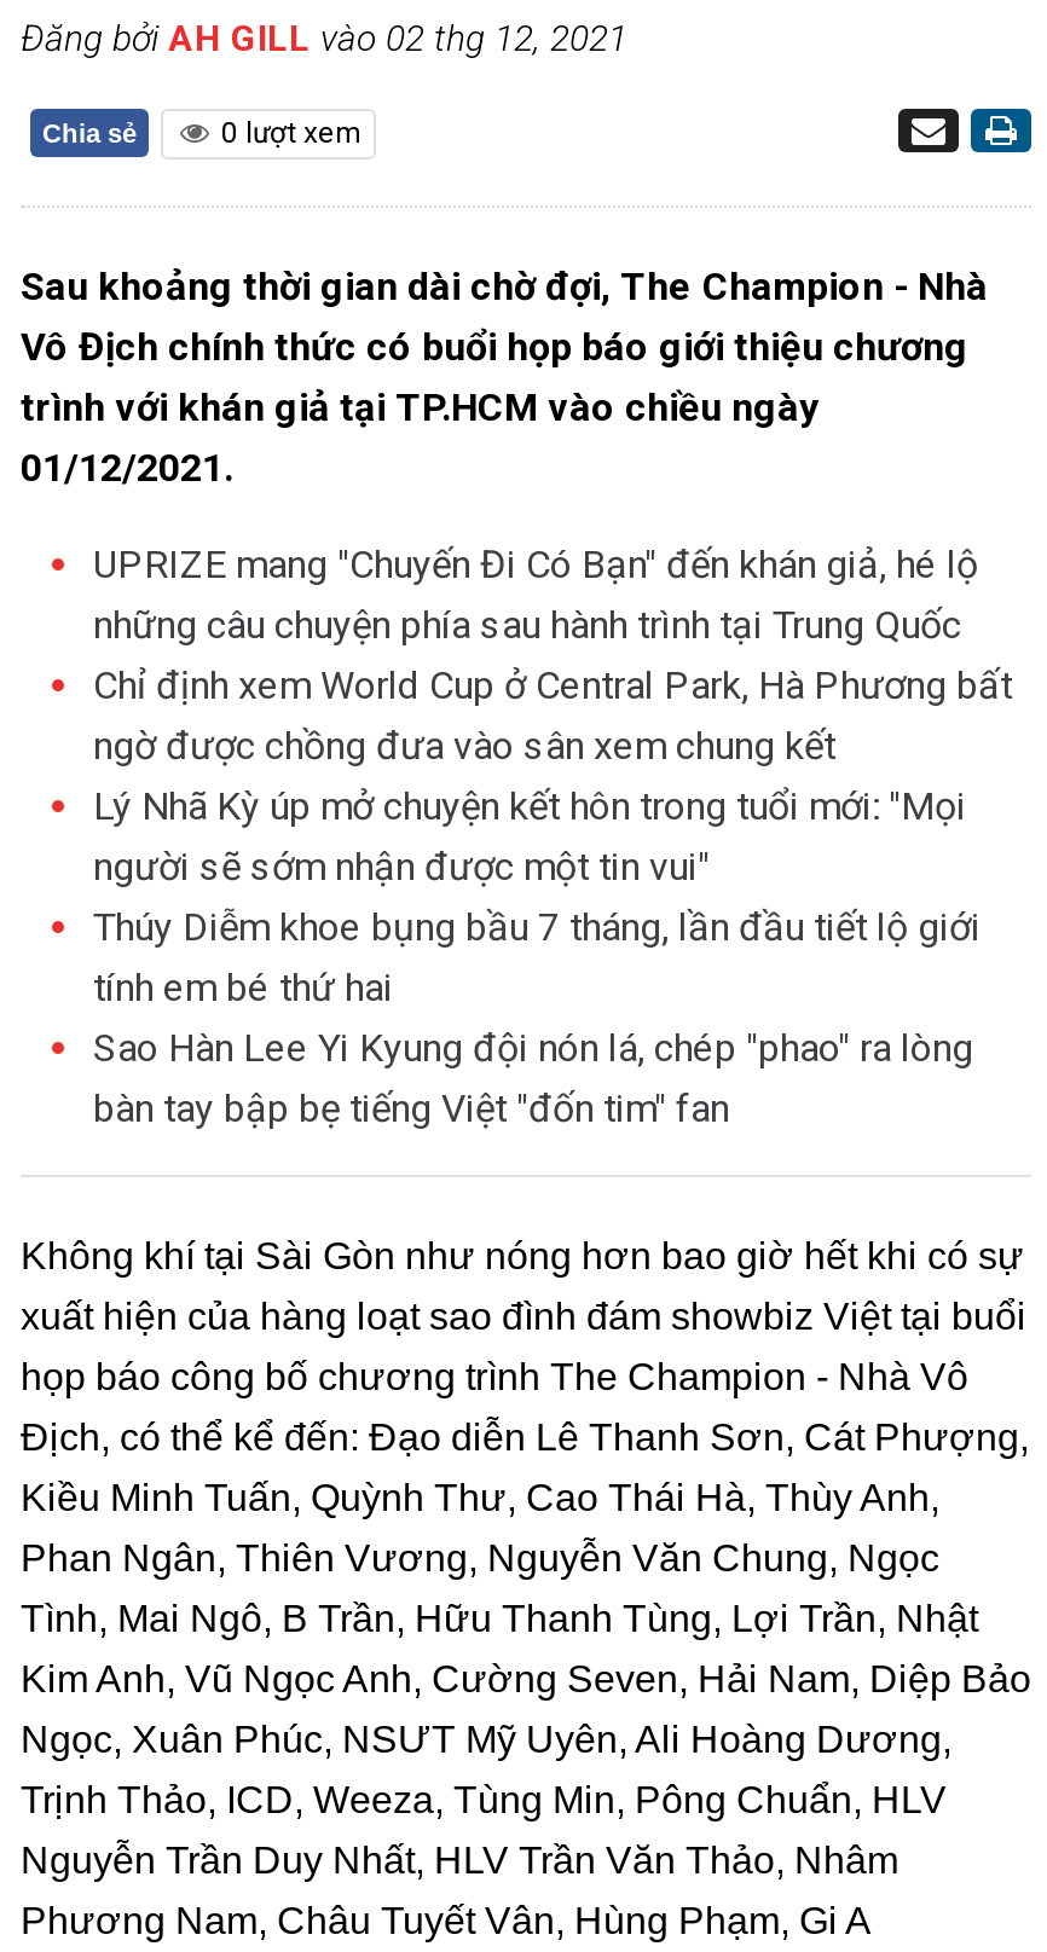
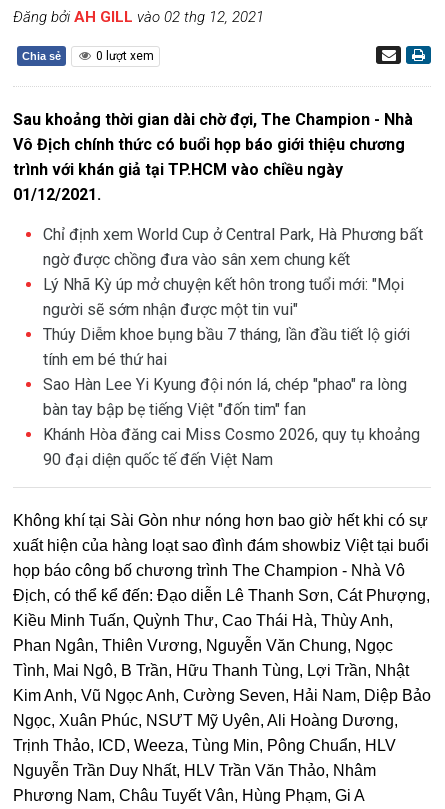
- UPRIZE mang "Chuyến Đi Có Bạn" đến khán giả, hé lộ
- những câu chuyện phía sau hành trình tại Trung Quốc

moved up: Chỉ định xem World Cup ở Central Park, Hà Phương bất | ngờ được chồng đưa vào sân xem chung kết | Lý Nhã Kỳ úp mở chuyện kết hôn trong tuổi mới: "Mọi | người sẽ sớm nhận được một tin vui" | Thúy Diễm khoe bụng bầu 7 tháng, lần đầu tiết lộ giới | tính em bé thứ hai | Sao Hàn Lee Yi Kyung đội nón lá, chép "phao" ra lòng | bàn tay bập bẹ tiếng Việt "đốn tim" fan

+ Khánh Hòa đăng cai Miss Cosmo 2026, quy tụ khoảng
+ 90 đại diện quốc tế đến Việt Nam
